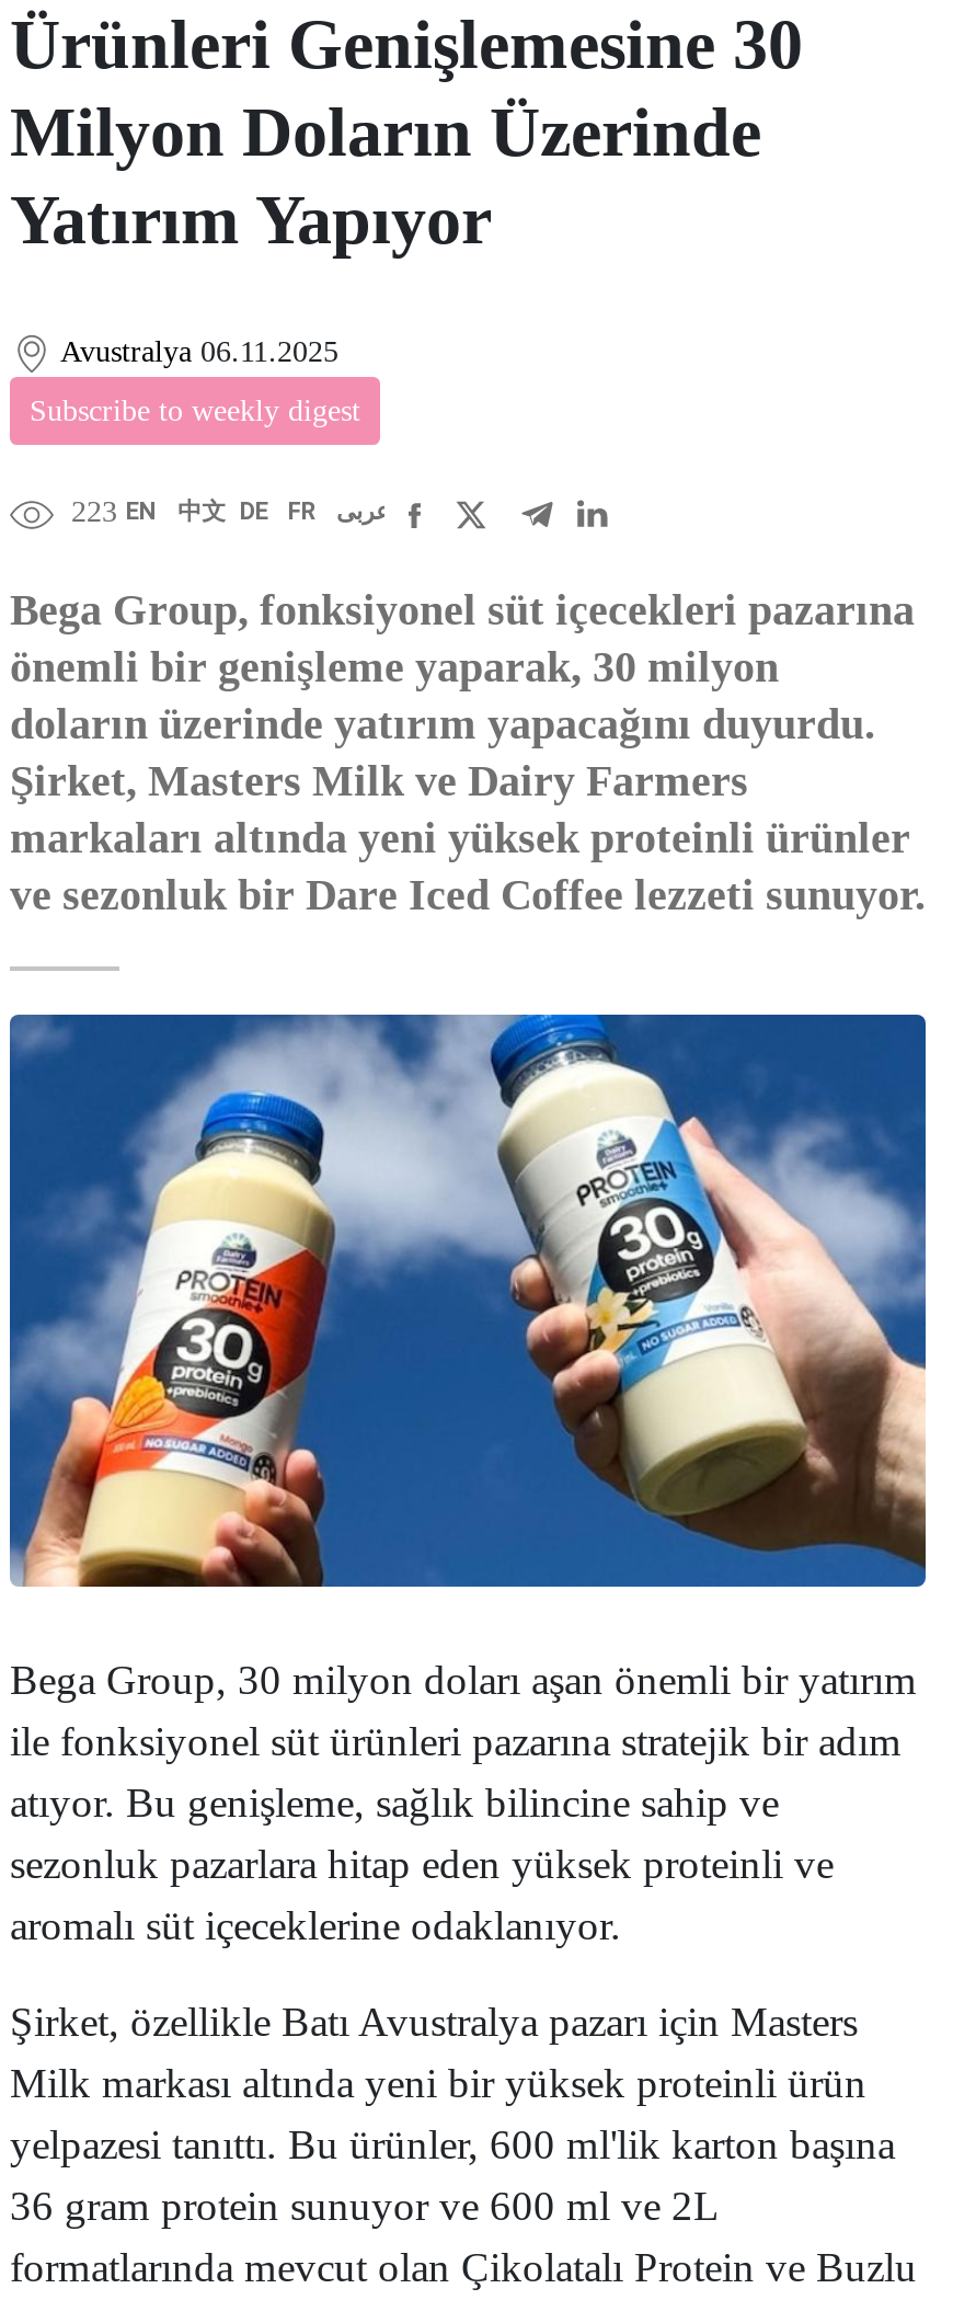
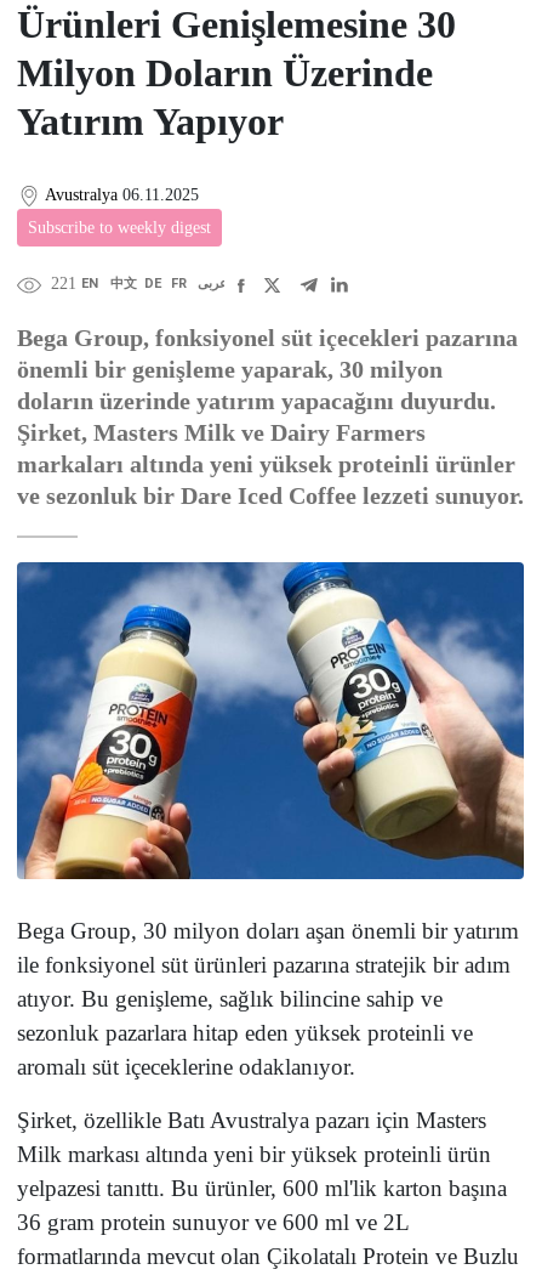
- 223 EN
- 中文 DE
- FR
+ 221 EN
+ 中文 DE FR
